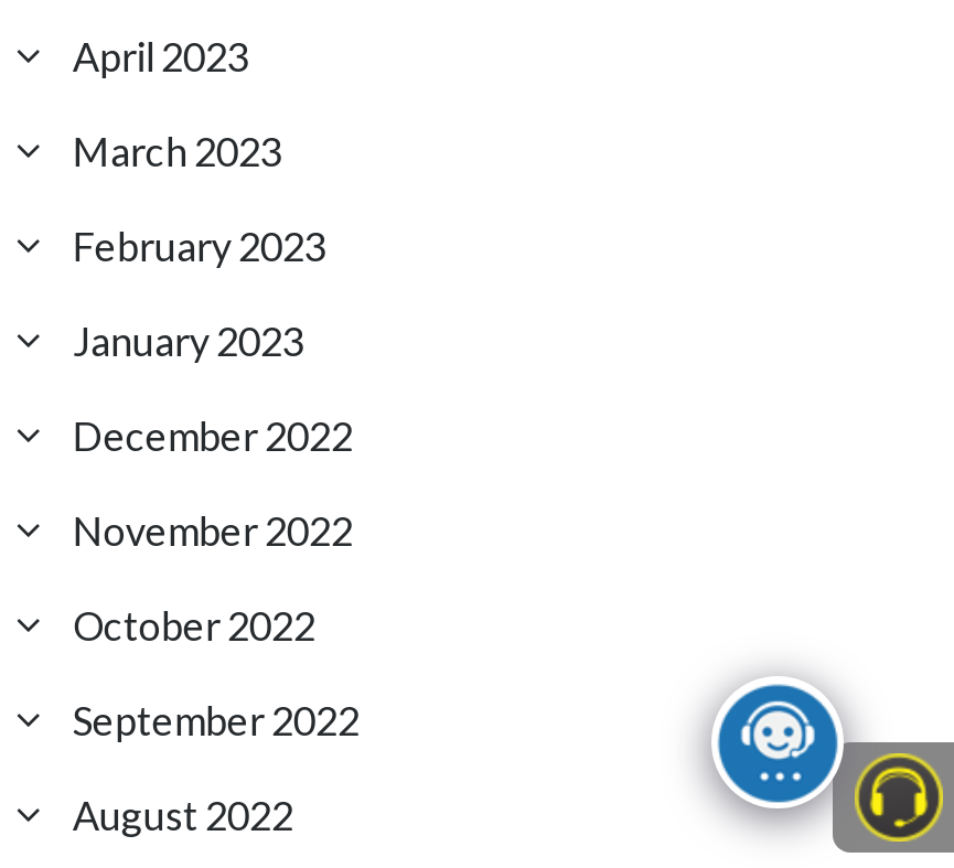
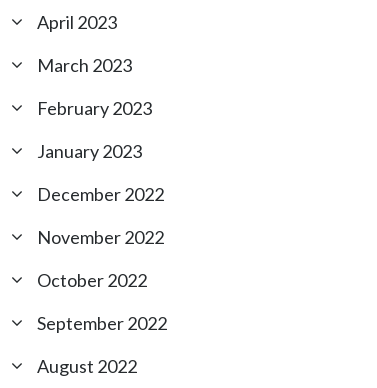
- [image]
